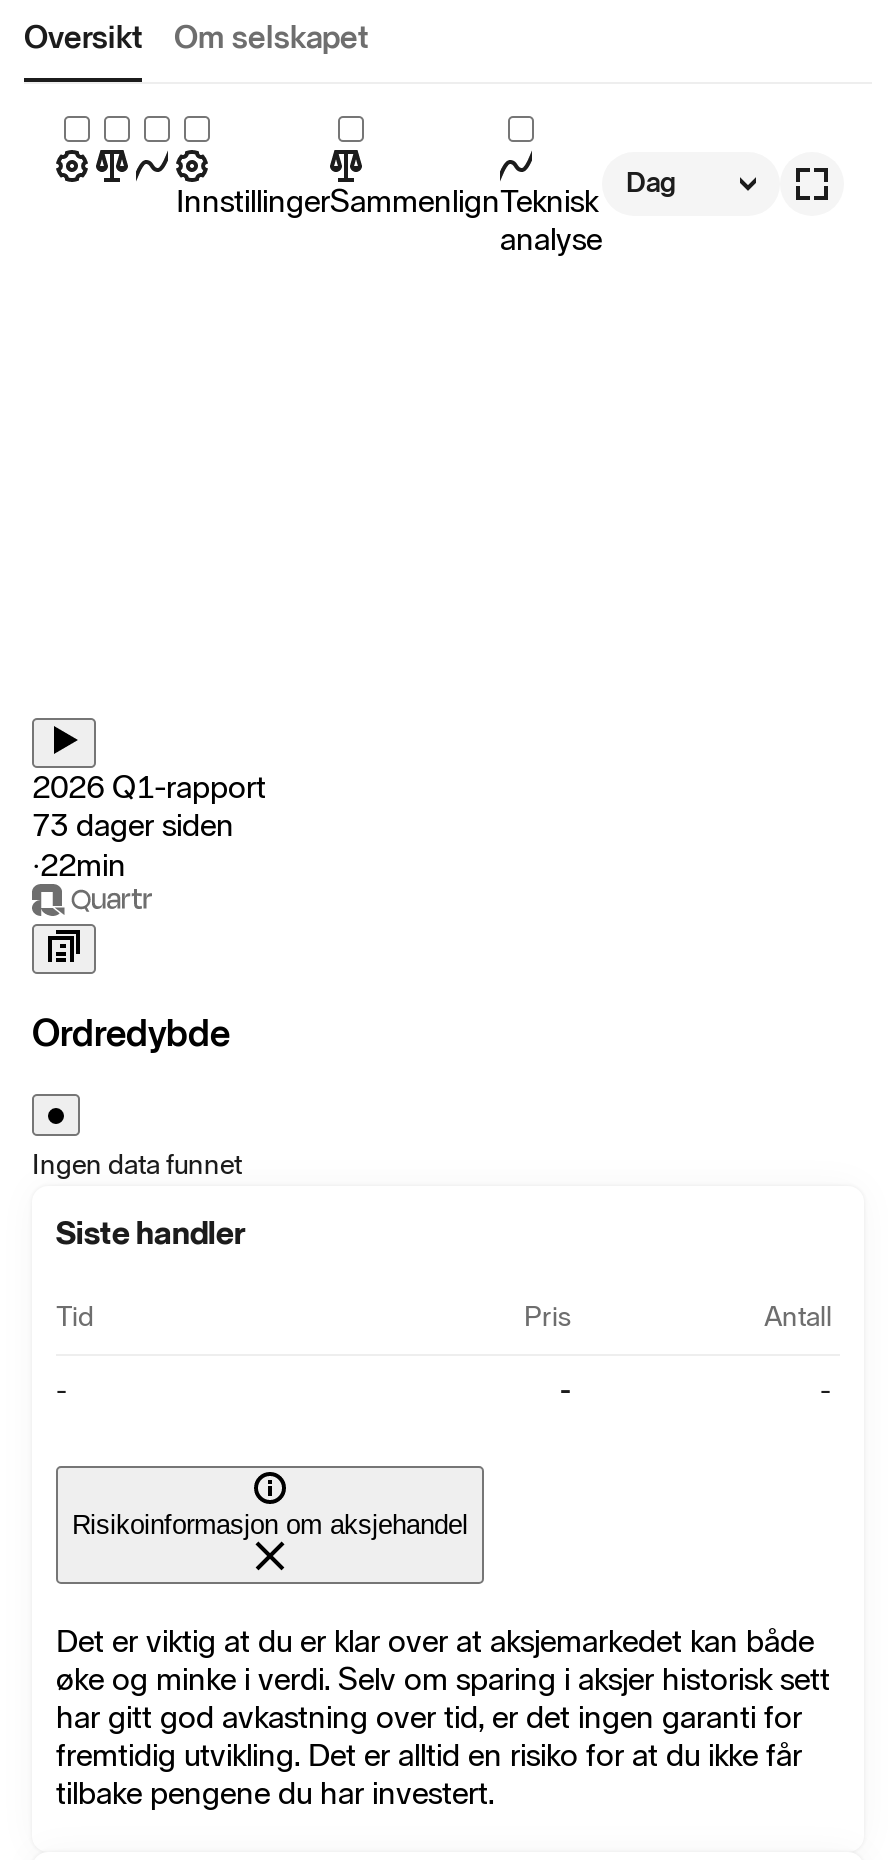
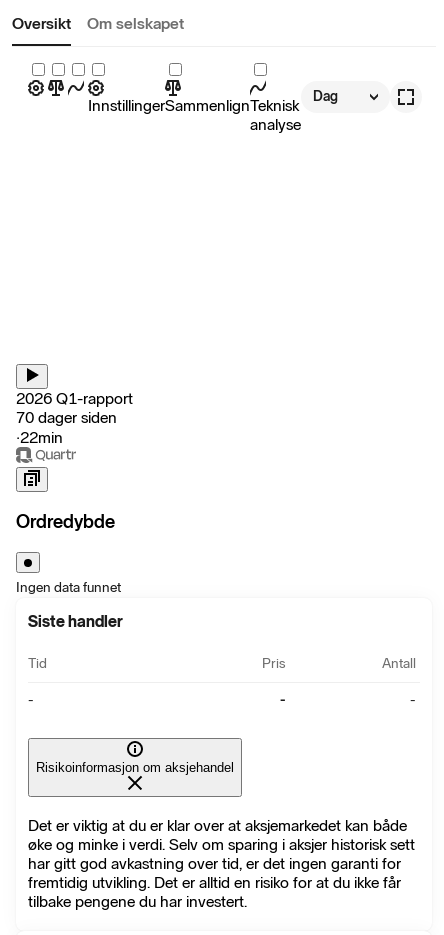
- 73 dager siden
+ 70 dager siden
